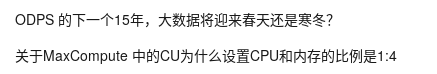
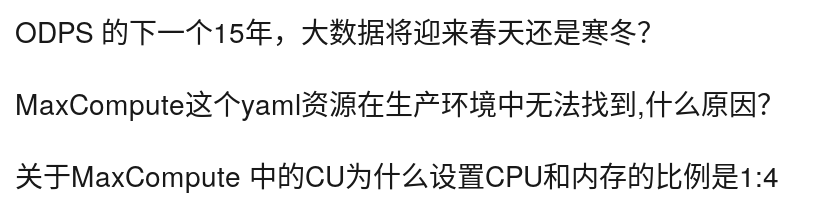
+ MaxCompute这个yaml资源在生产环境中无法找到,什么原因？
